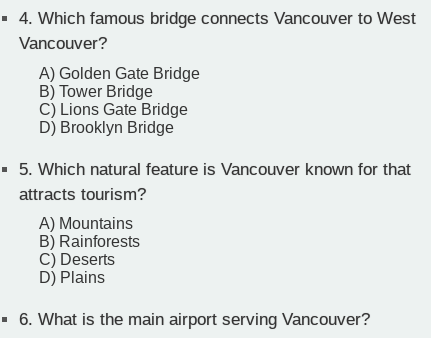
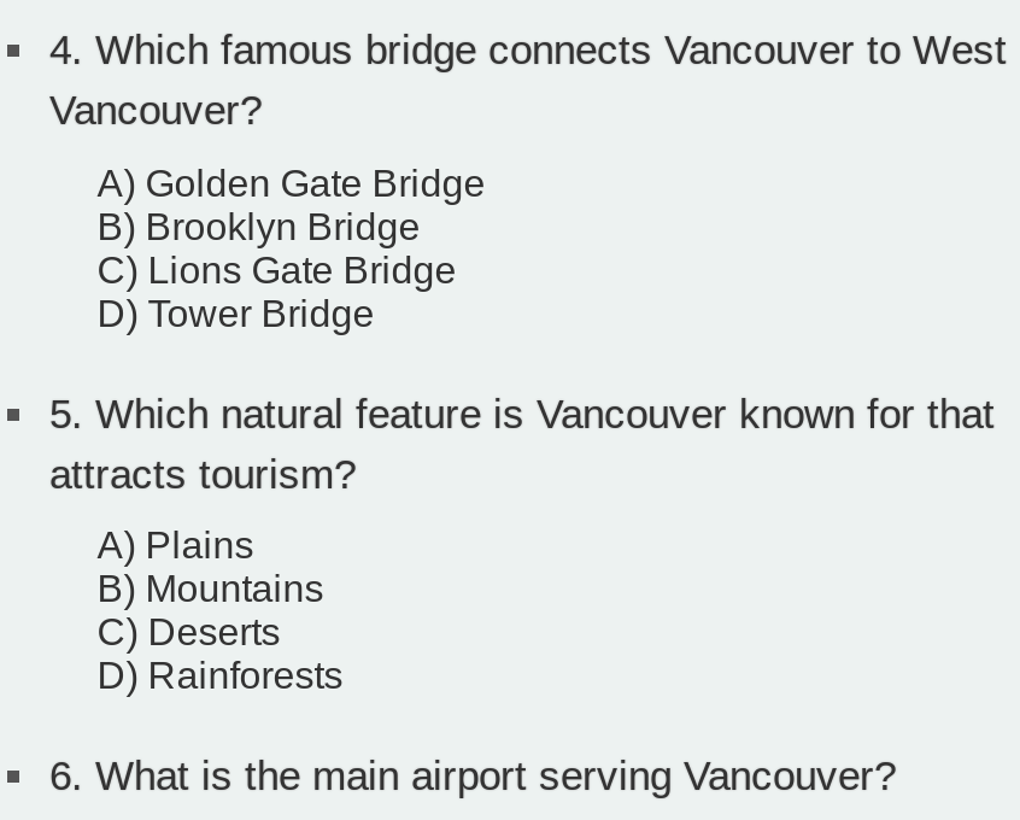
- B) Tower Bridge
+ B) Brooklyn Bridge

- D) Brooklyn Bridge
+ D) Tower Bridge

- A) Mountains
+ A) Plains

- B) Rainforests
+ B) Mountains

- D) Plains
+ D) Rainforests
